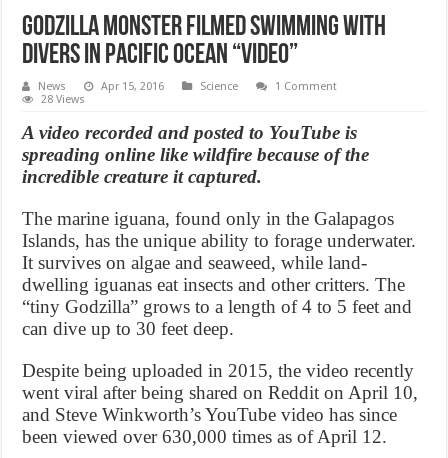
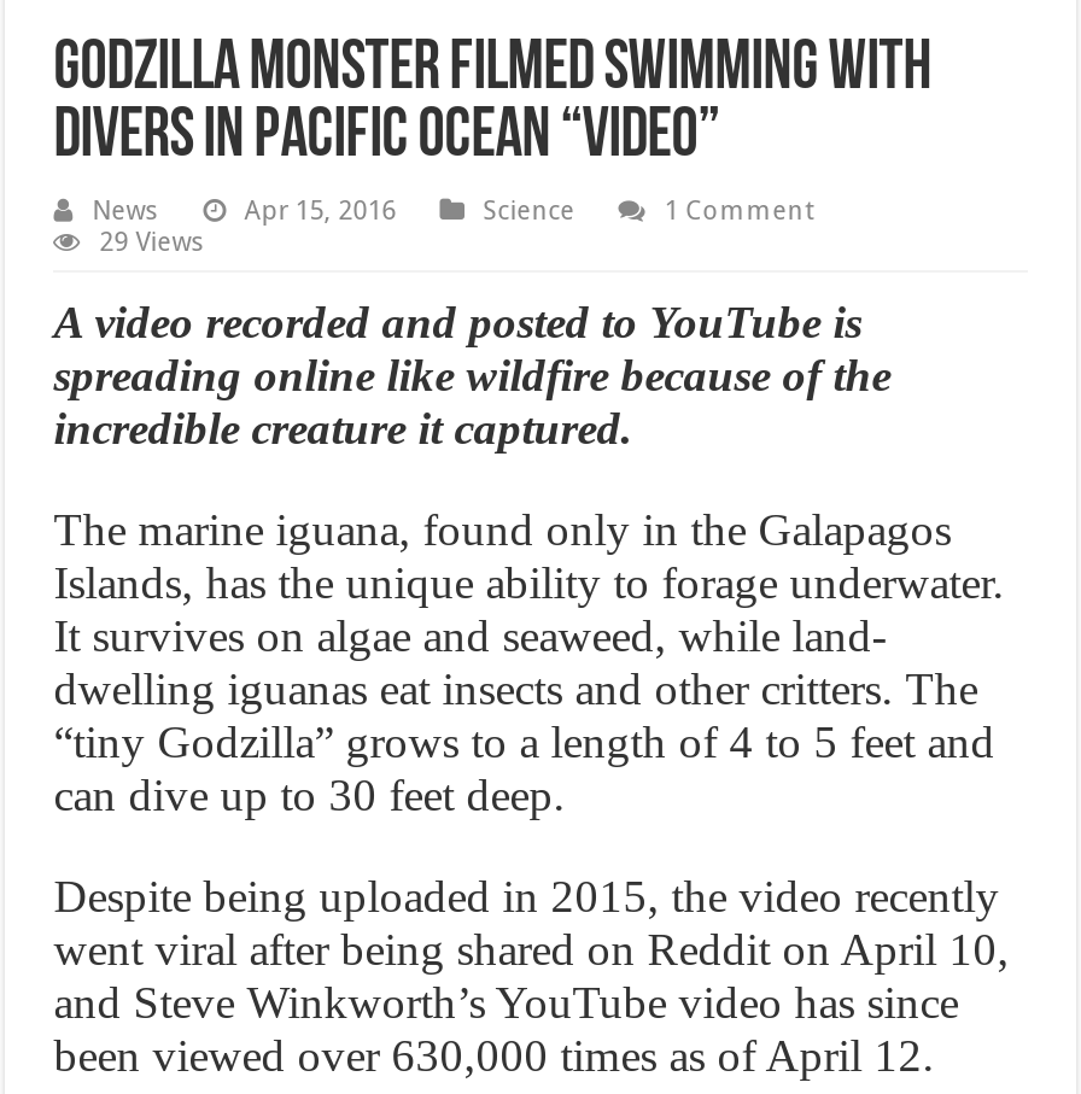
- 28 Views
+ 29 Views
